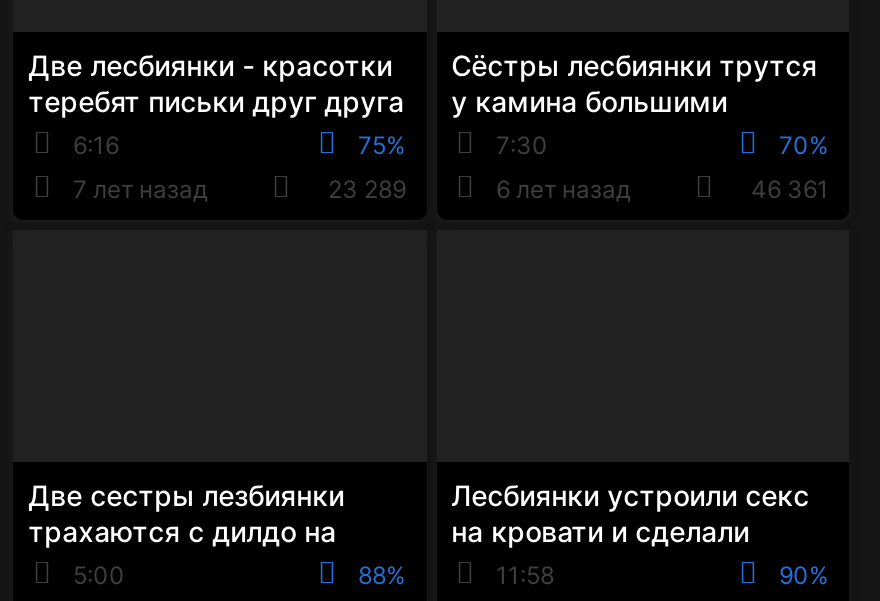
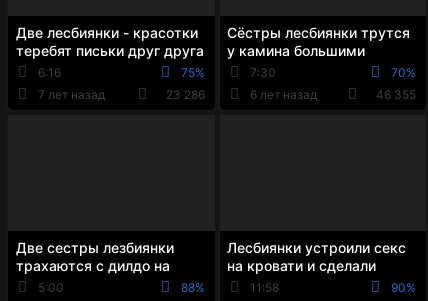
- 23 289
+ 23 286

- 46 361
+ 46 355
